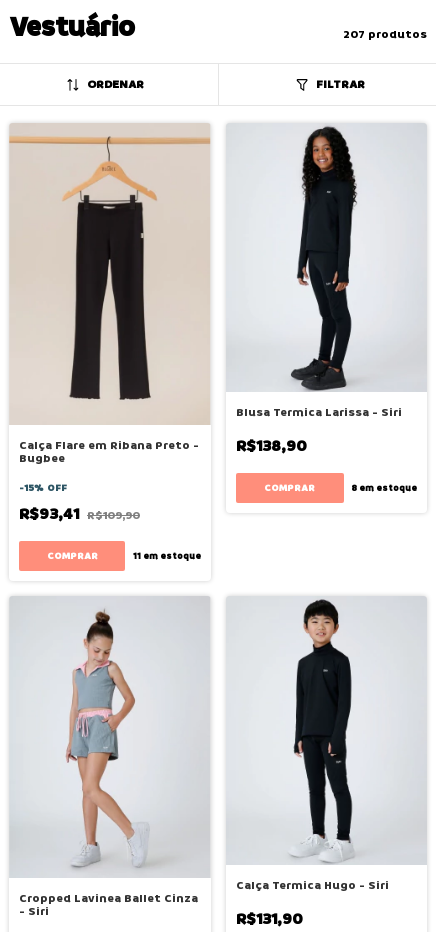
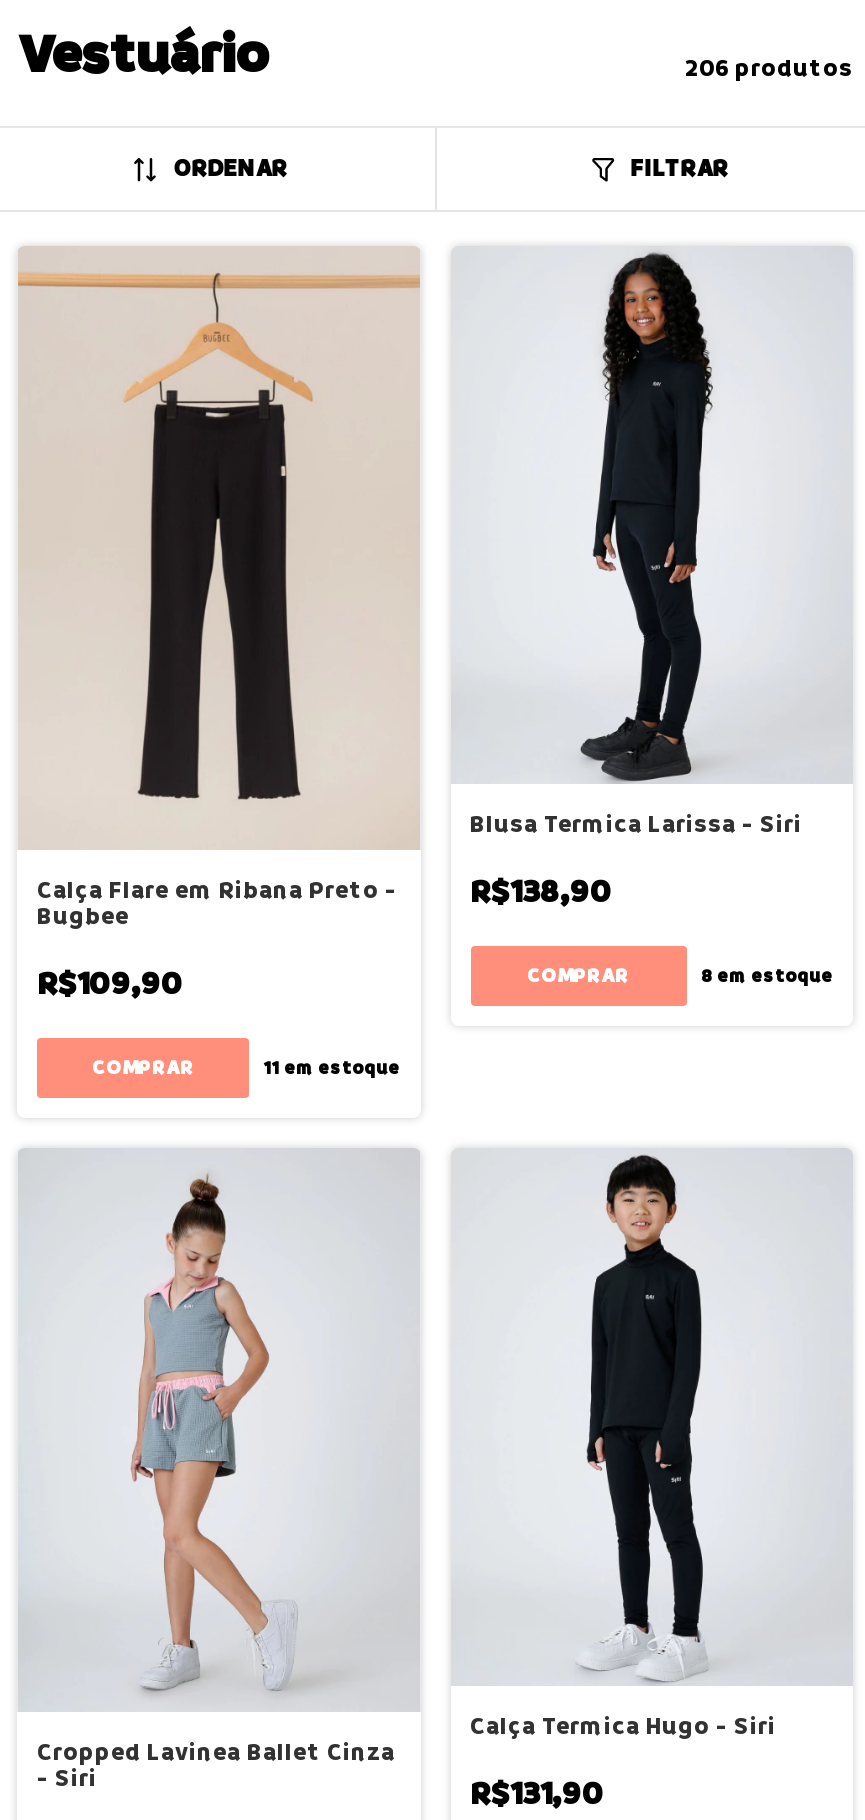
- 207 produtos
+ 206 produtos

- -15% OFF
- R$93,41 R$109,90
+ R$109,90
